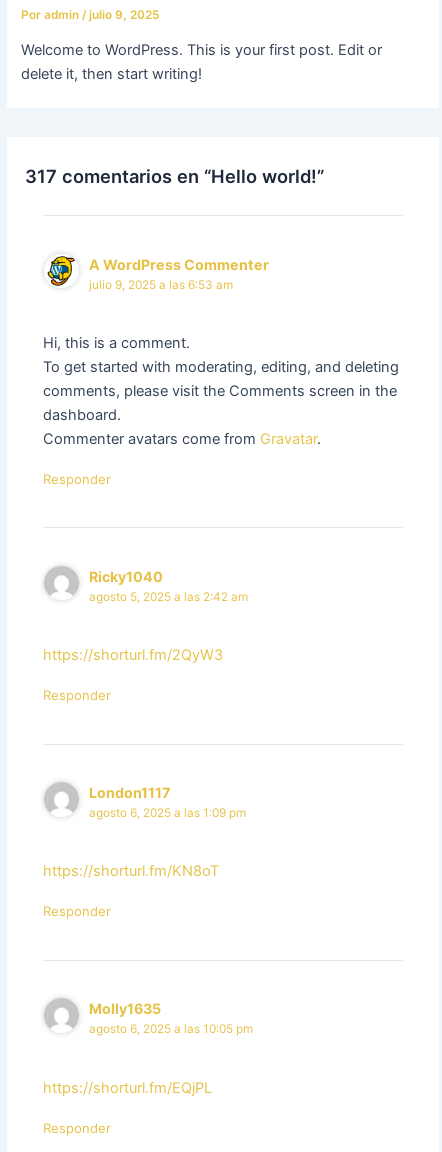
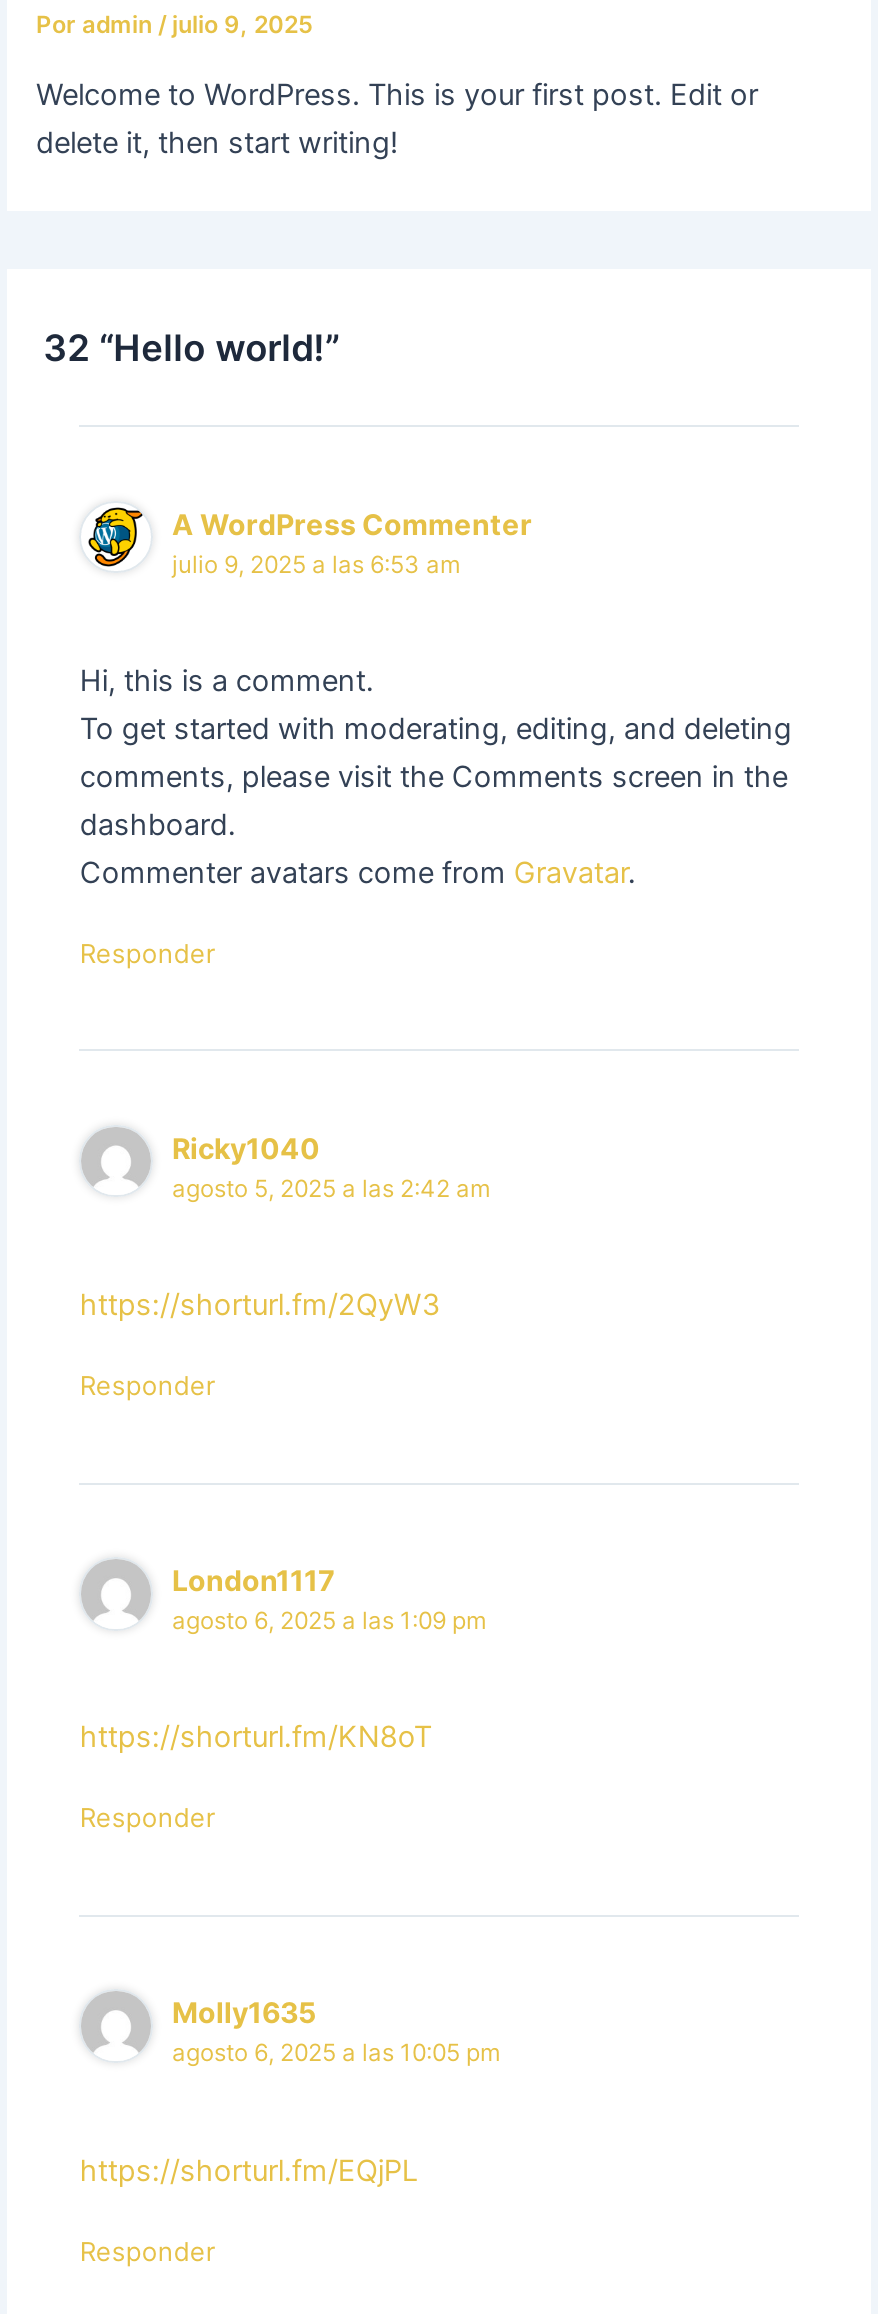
- 317 comentarios en “Hello world!”
+ 32 “Hello world!”
